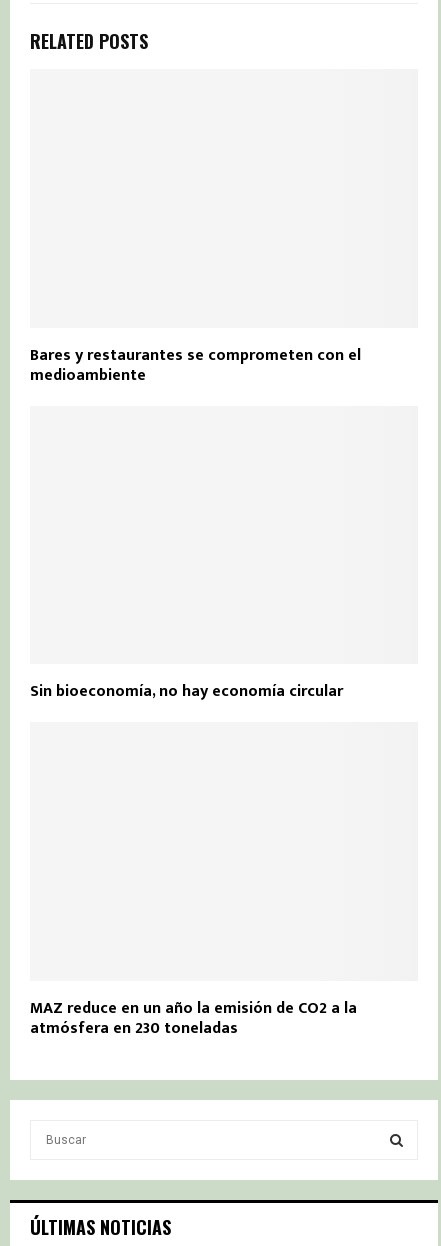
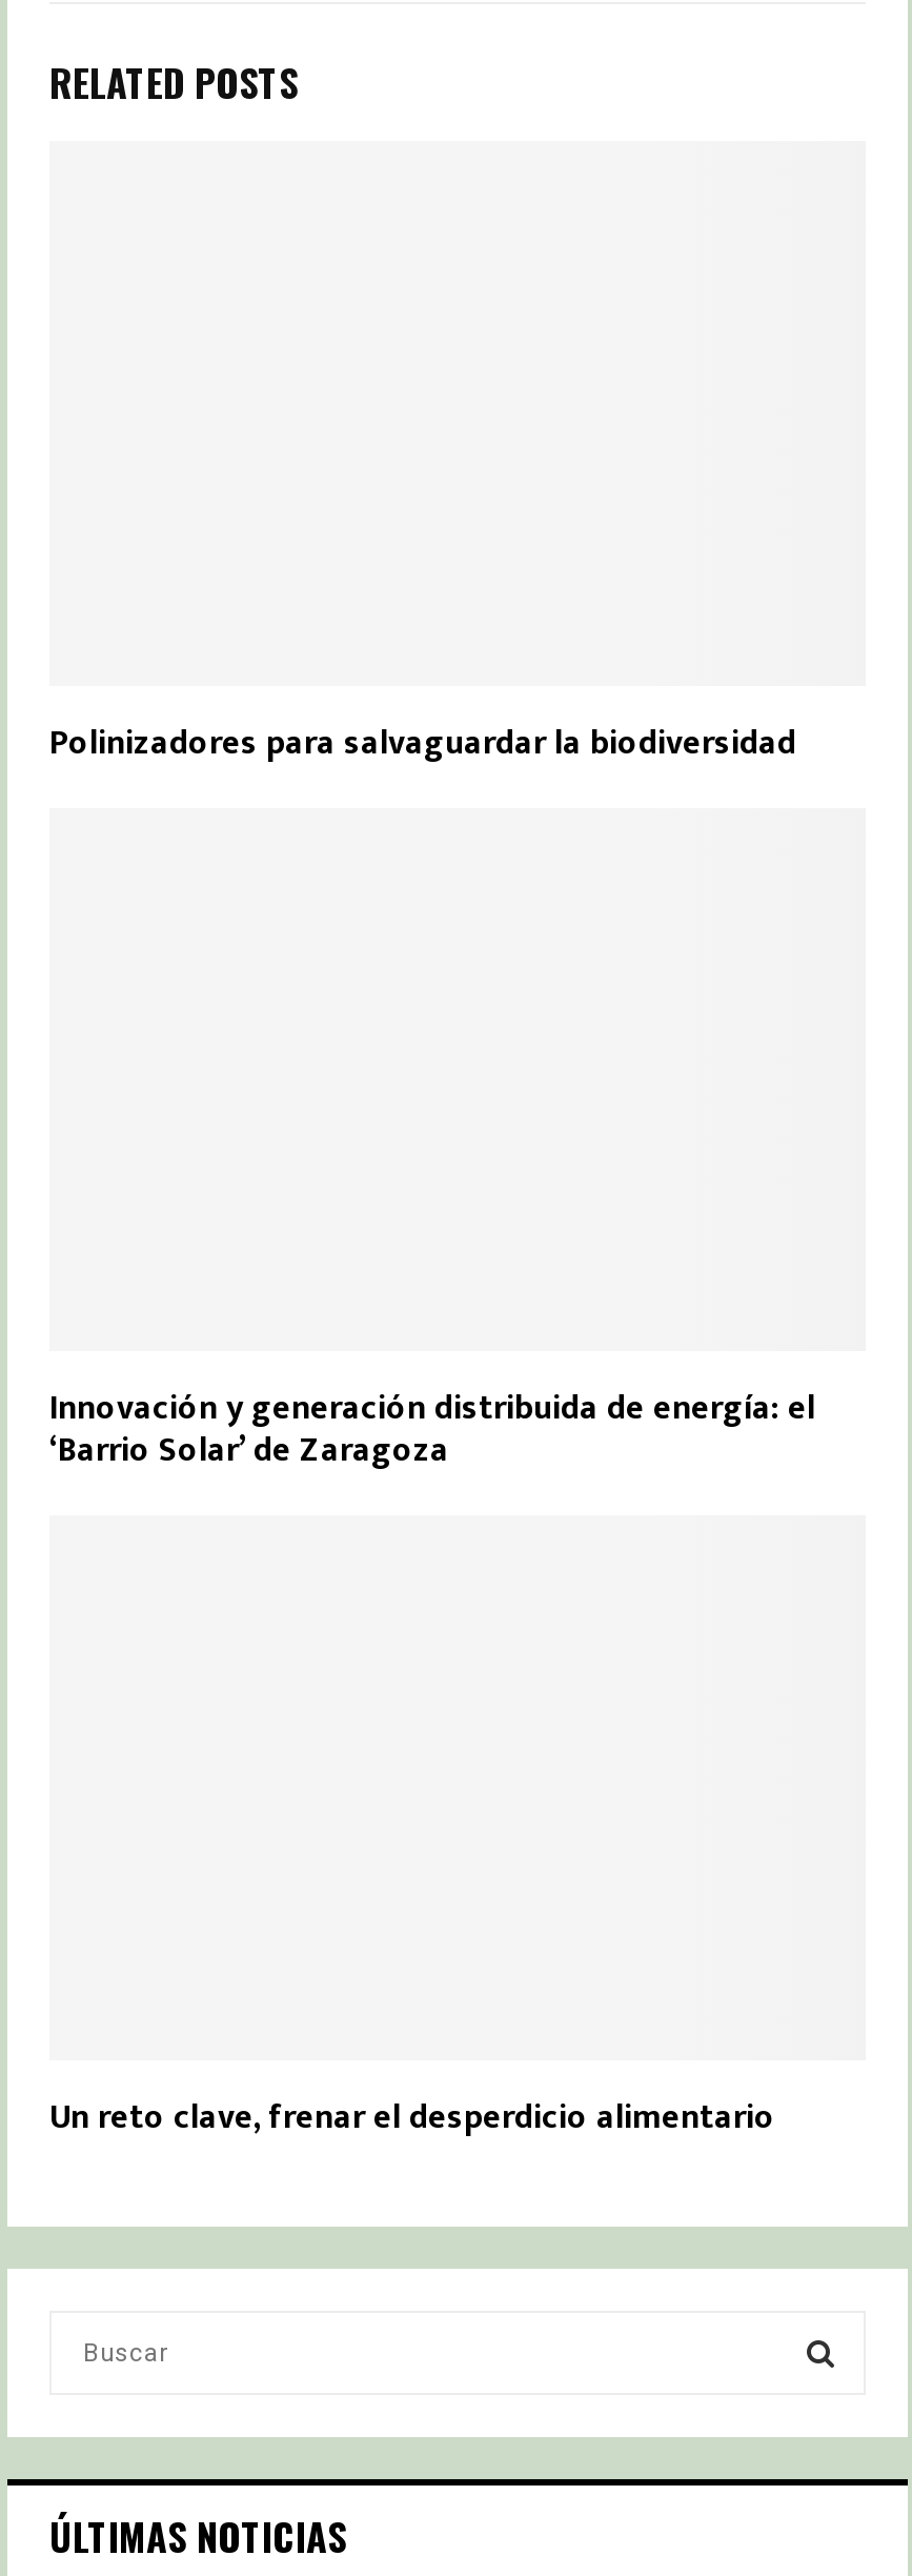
- Bares y restaurantes se comprometen con el
- medioambiente
+ Polinizadores para salvaguardar la biodiversidad

- Sin bioeconomía, no hay economía circular
+ Innovación y generación distribuida de energía: el
+ ‘Barrio Solar’ de Zaragoza

- MAZ reduce en un año la emisión de CO2 a la
- atmósfera en 230 toneladas
+ Un reto clave, frenar el desperdicio alimentario
